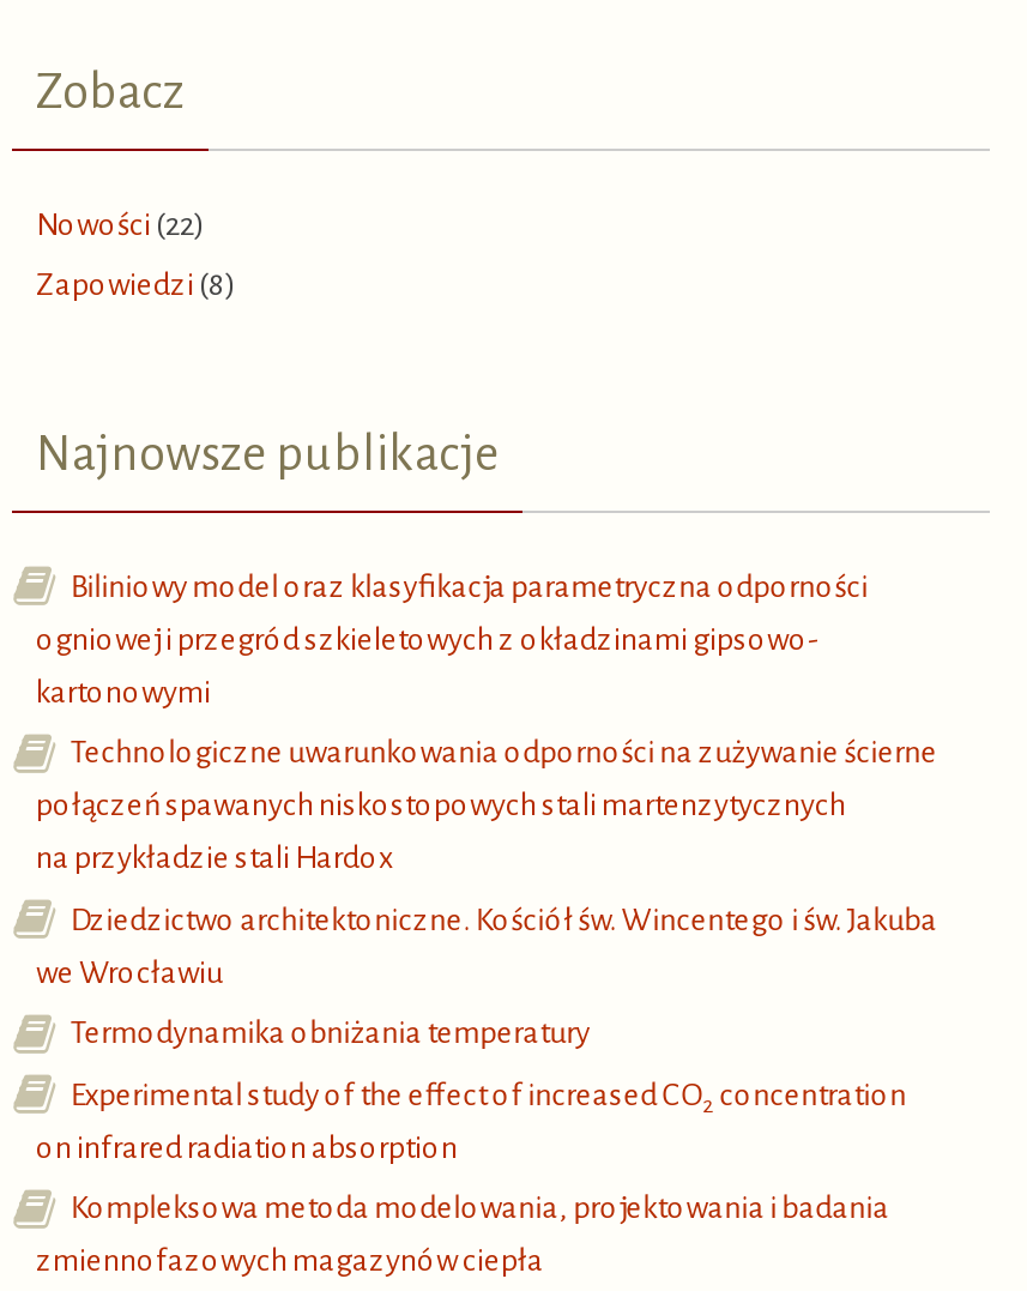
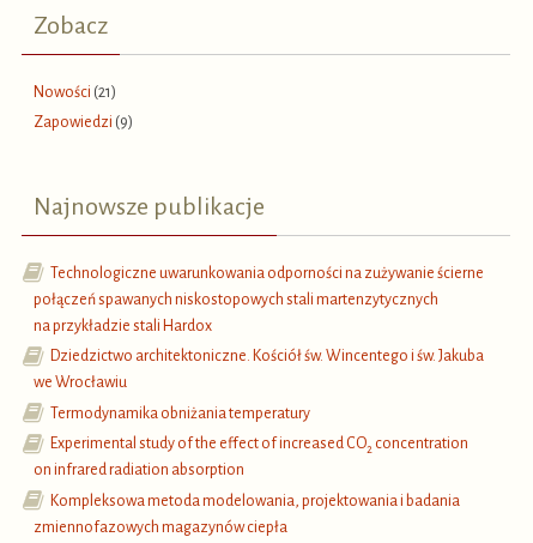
- Nowości (22)
+ Nowości (21)

- Zapowiedzi (8)
+ Zapowiedzi (9)

- Biliniowy model oraz klasyfikacja parametryczna odporności
- ogniowej i przegród szkieletowych z okładzinami gipsowo-
- kartonowymi
